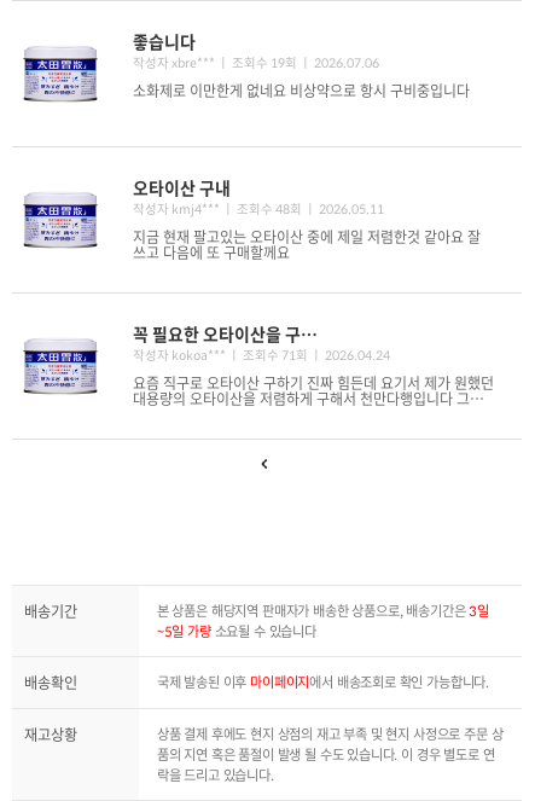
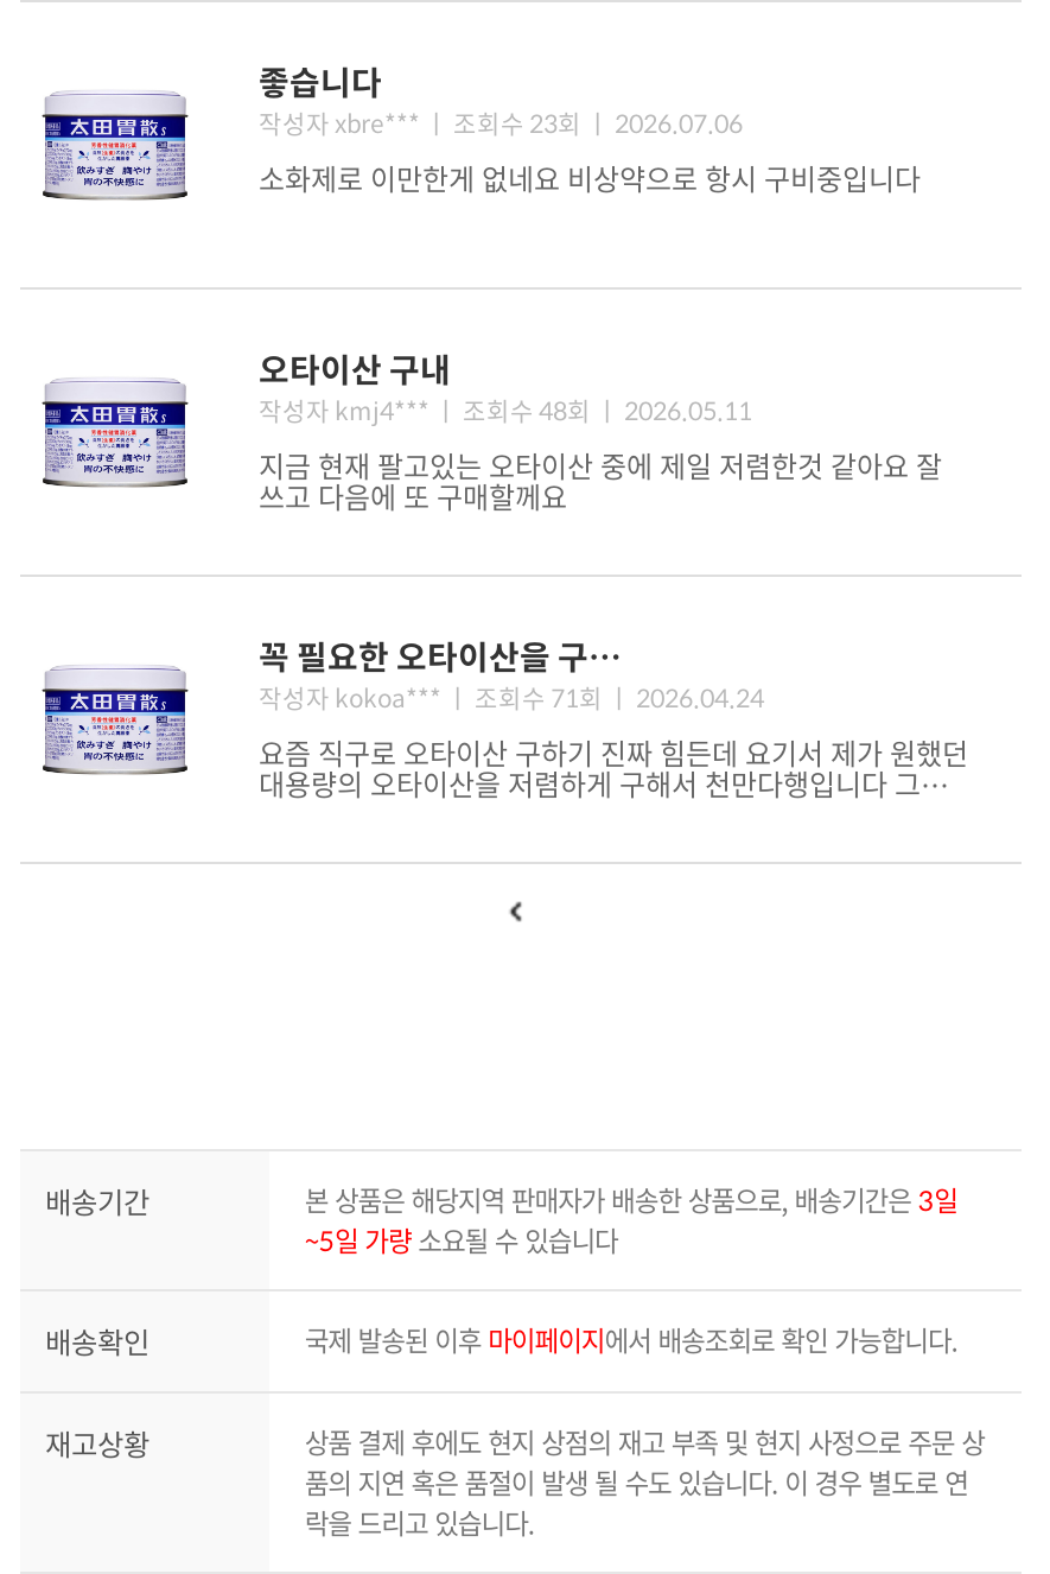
- 작성자 xbre*** ㅣ 조회수 19회 ㅣ 2026.07.06
+ 작성자 xbre*** ㅣ 조회수 23회 ㅣ 2026.07.06
